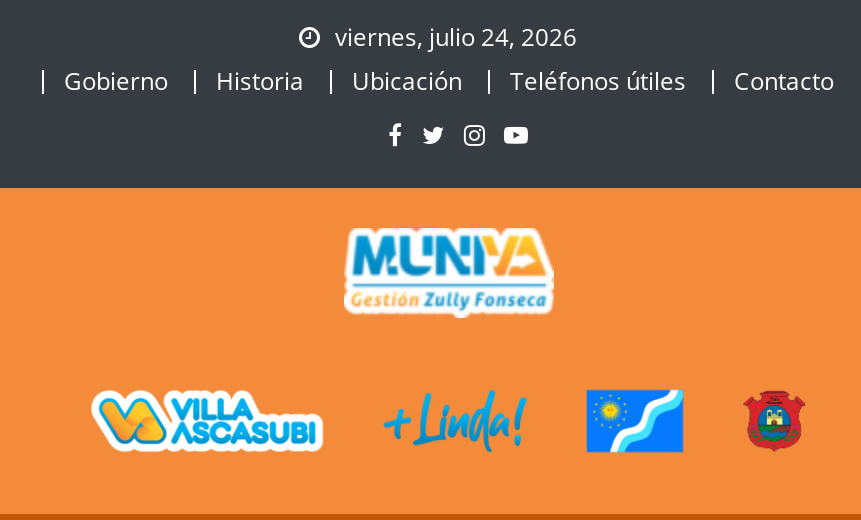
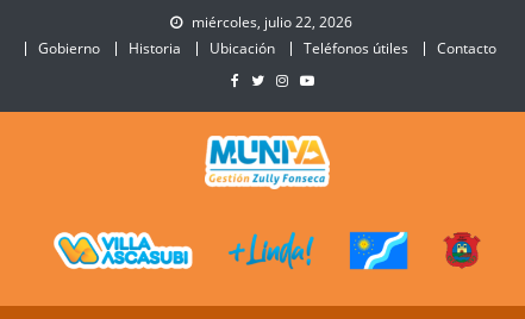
- viernes, julio 24, 2026
+ miércoles, julio 22, 2026
